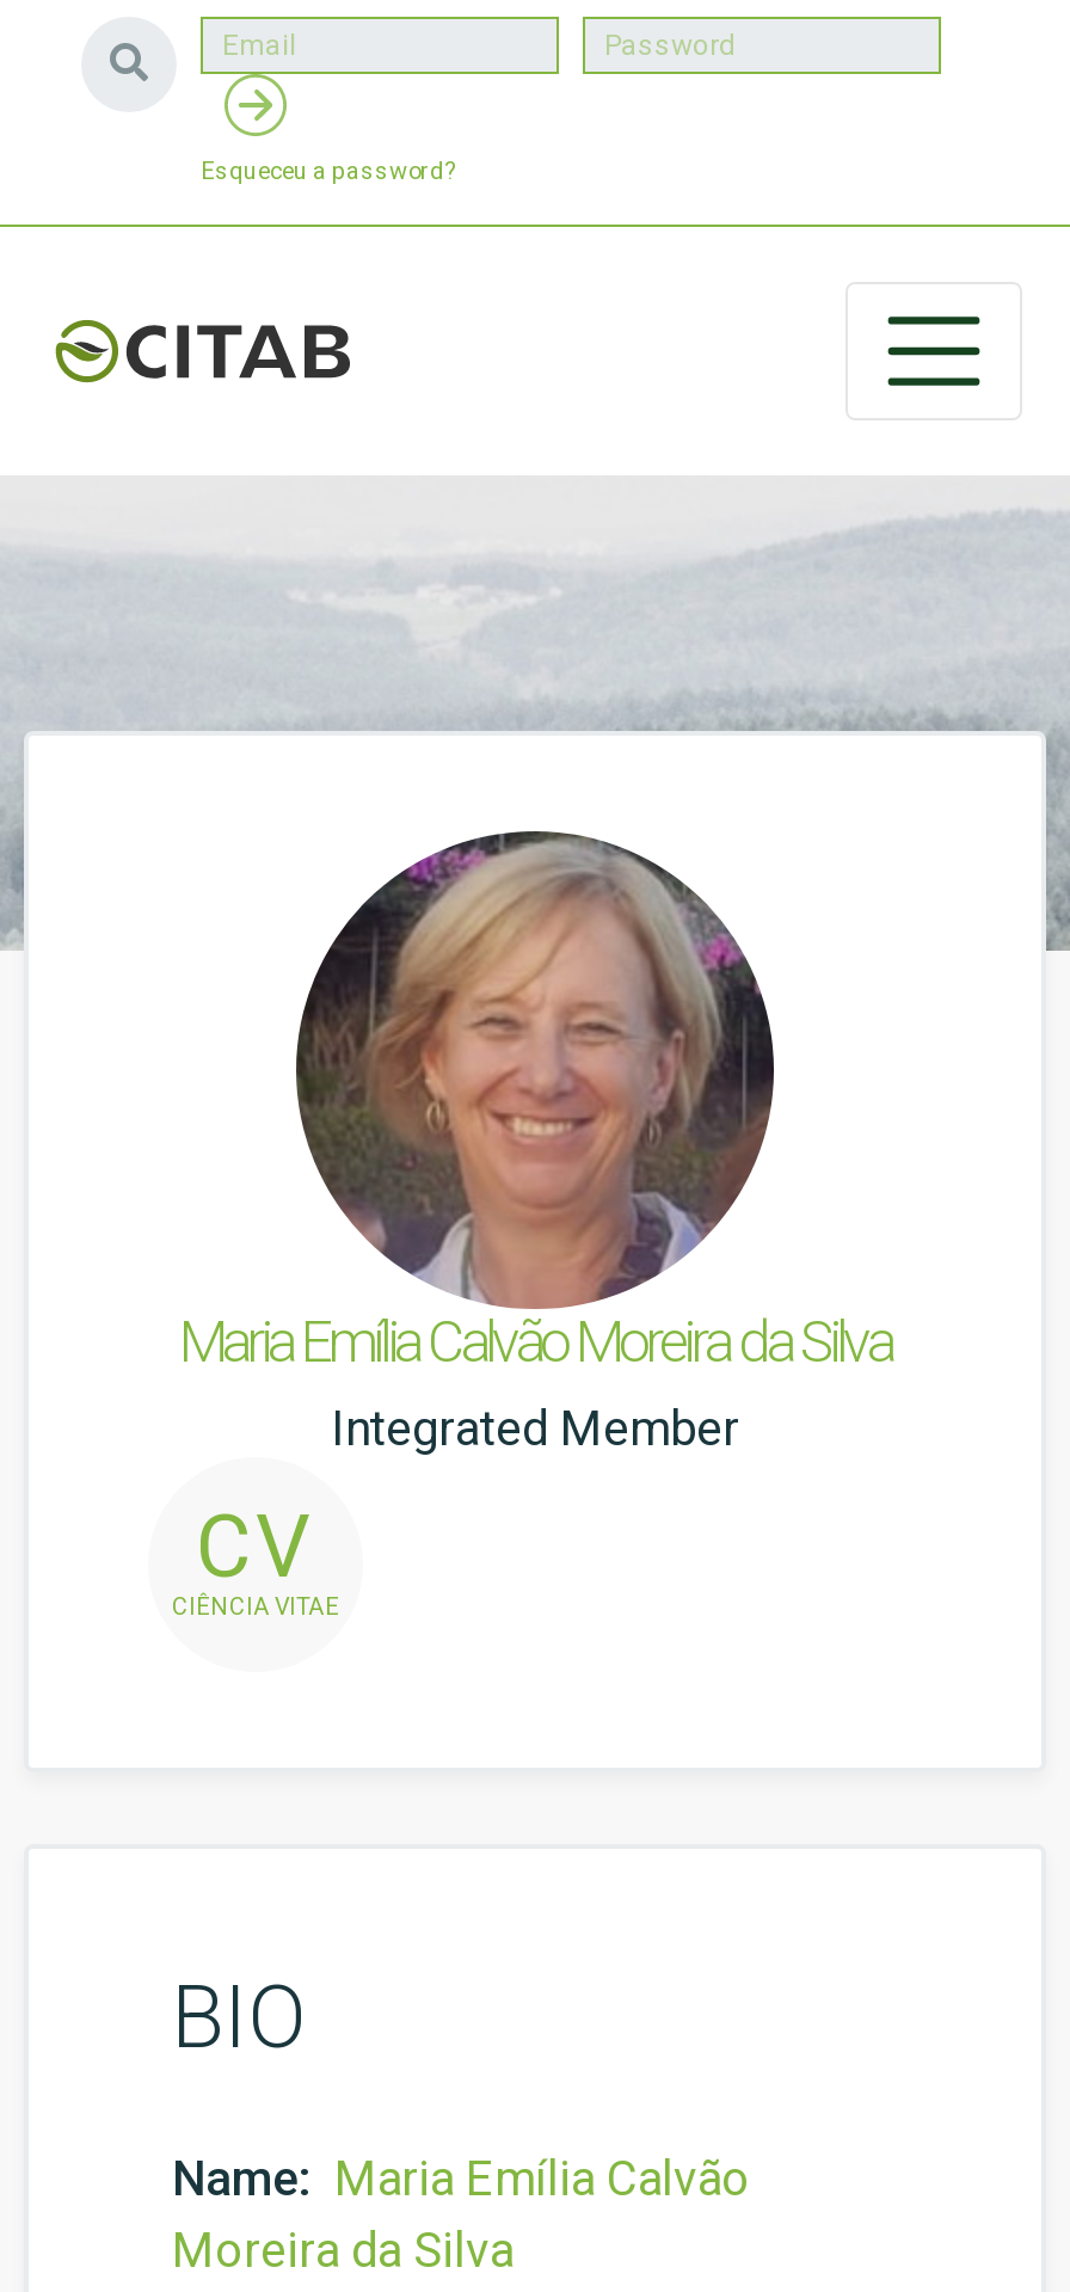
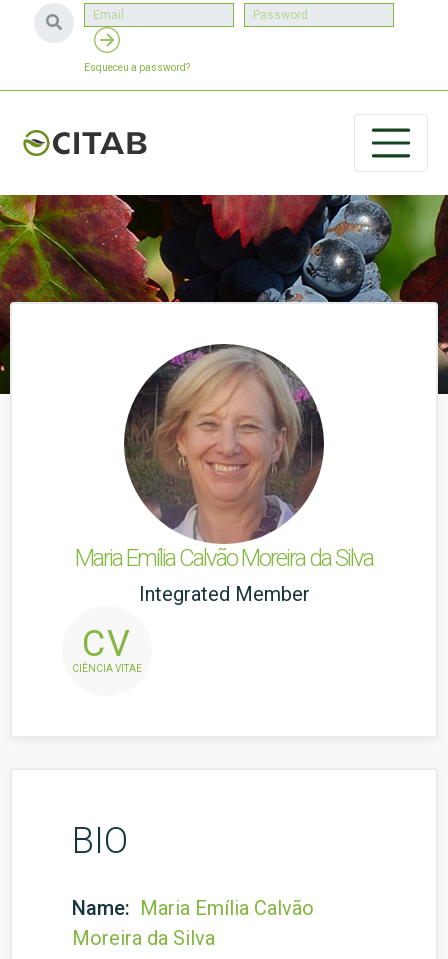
- [image]
+ [image]
